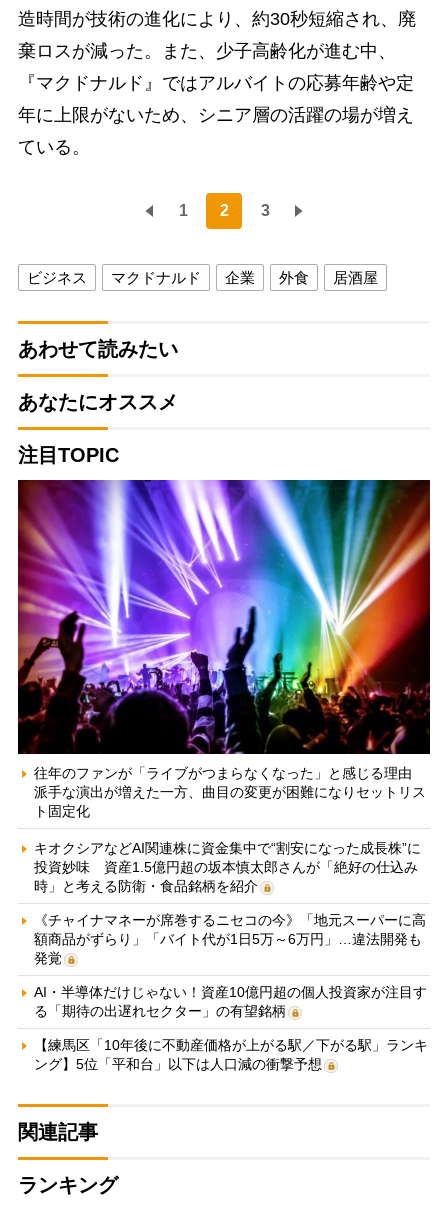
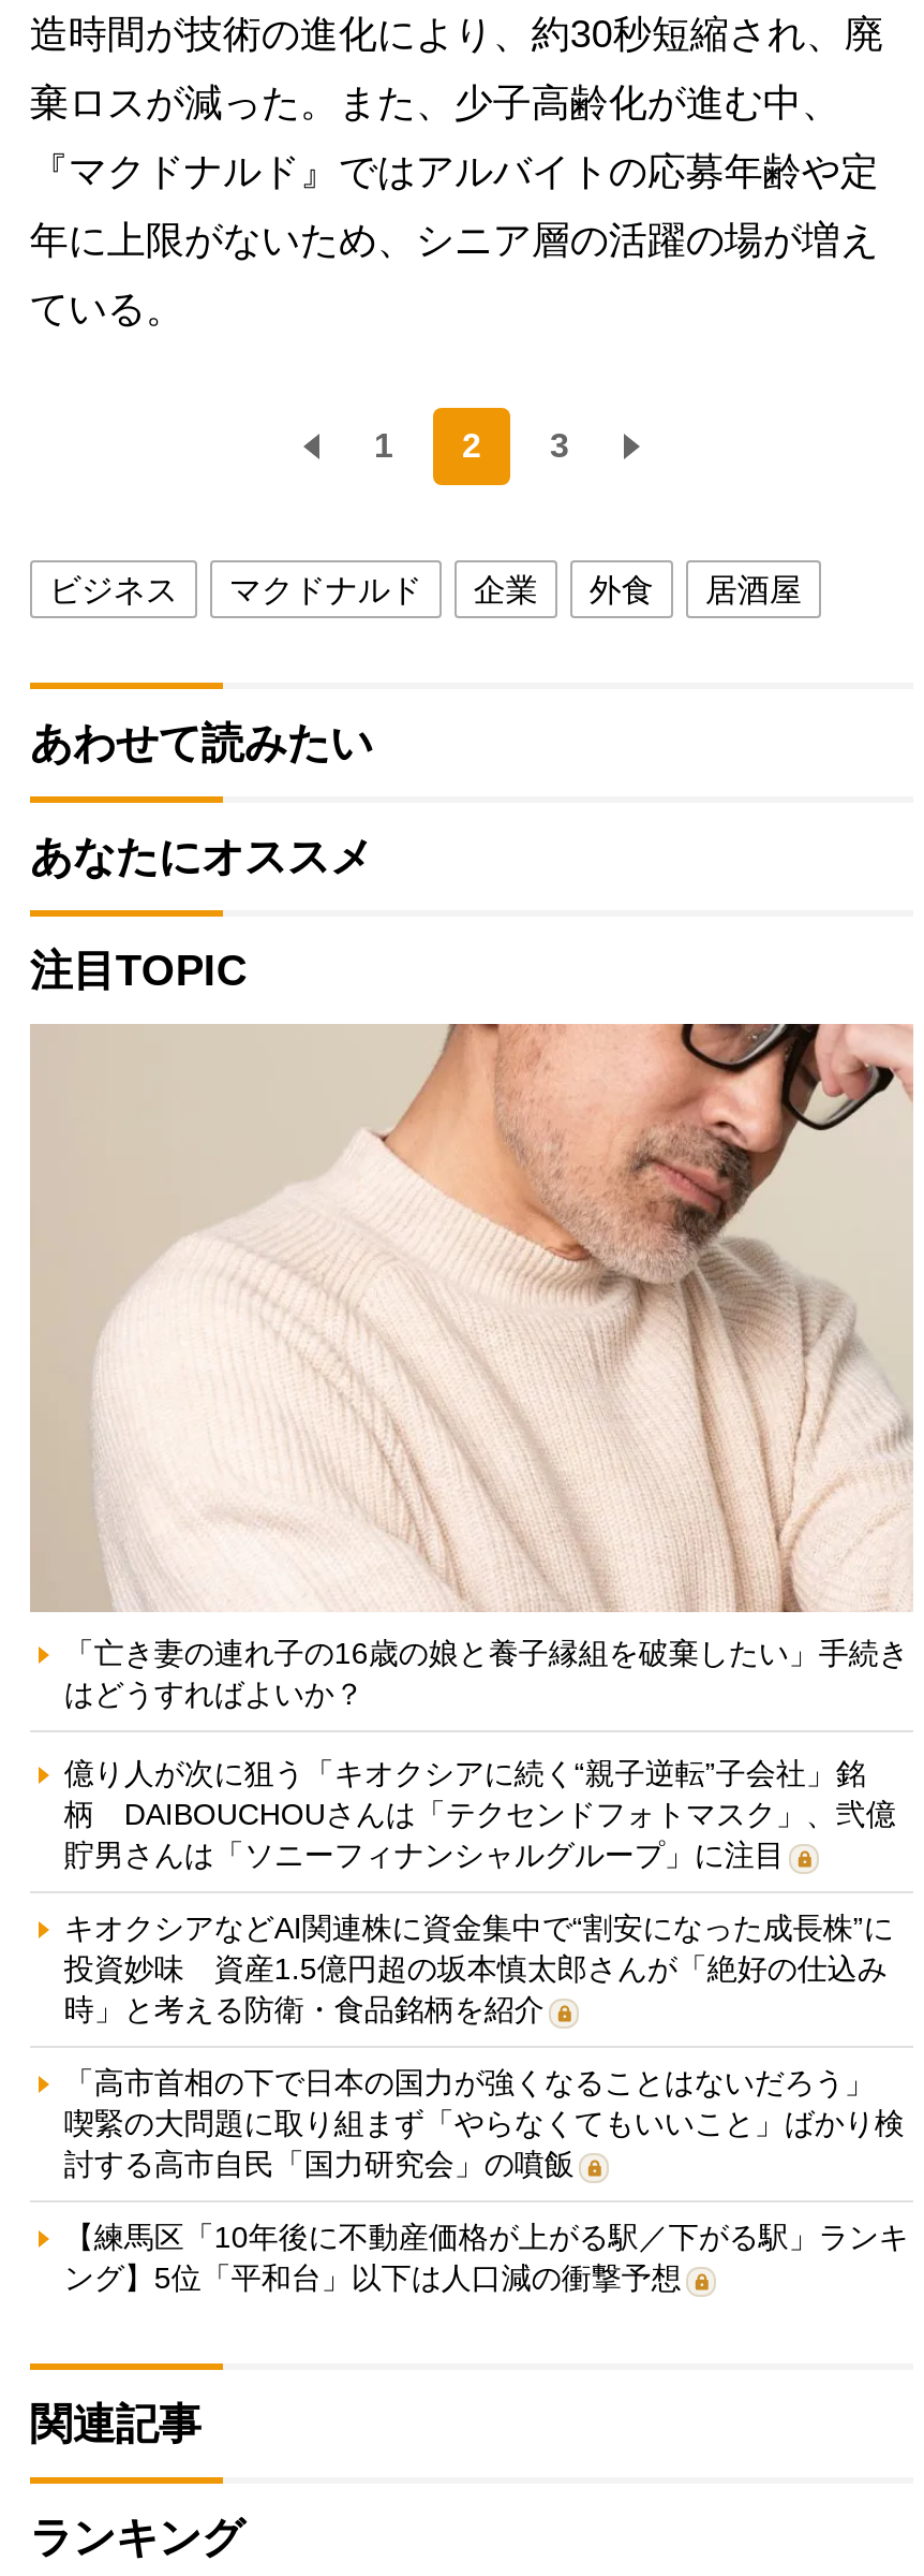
- [image]
- 往年のファンが「ライブがつまらなくなった」と感じる理由
- 派手な演出が増えた一方、曲目の変更が困難になりセットリス
- ト固定化
+ [image]
+ 「亡き妻の連れ子の16歳の娘と養子縁組を破棄したい」手続き
+ はどうすればよいか？
+ 億り人が次に狙う「キオクシアに続く“親子逆転”子会社」銘
+ 柄 DAIBOUCHOUさんは「テクセンドフォトマスク」、弐億
+ 貯男さんは「ソニーフィナンシャルグループ」に注目

moved down: キオクシアなどAI関連株に資金集中で“割安になった成長株”に | 投資妙味 資産1.5億円超の坂本慎太郎さんが「絶好の仕込み | 時」と考える防衛・食品銘柄を紹介

- 《チャイナマネーが席巻するニセコの今》「地元スーパーに高
- 額商品がずらり」「バイト代が1日5万～6万円」…違法開発も
- 発覚
- AI・半導体だけじゃない！資産10億円超の個人投資家が注目す
- る「期待の出遅れセクター」の有望銘柄
+ 「高市首相の下で日本の国力が強くなることはないだろう」
+ 喫緊の大問題に取り組まず「やらなくてもいいこと」ばかり検
+ 討する高市自民「国力研究会」の噴飯
